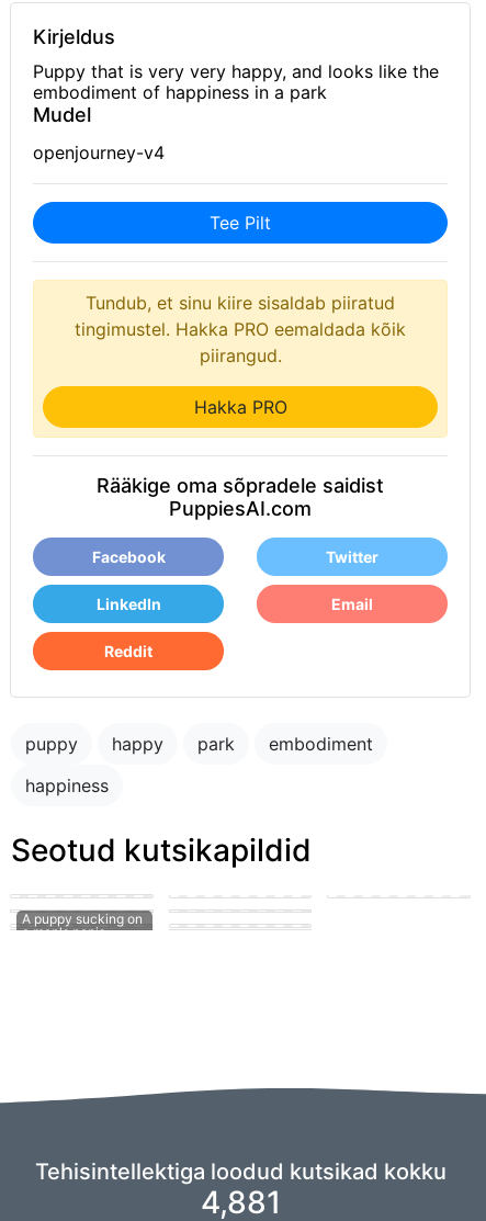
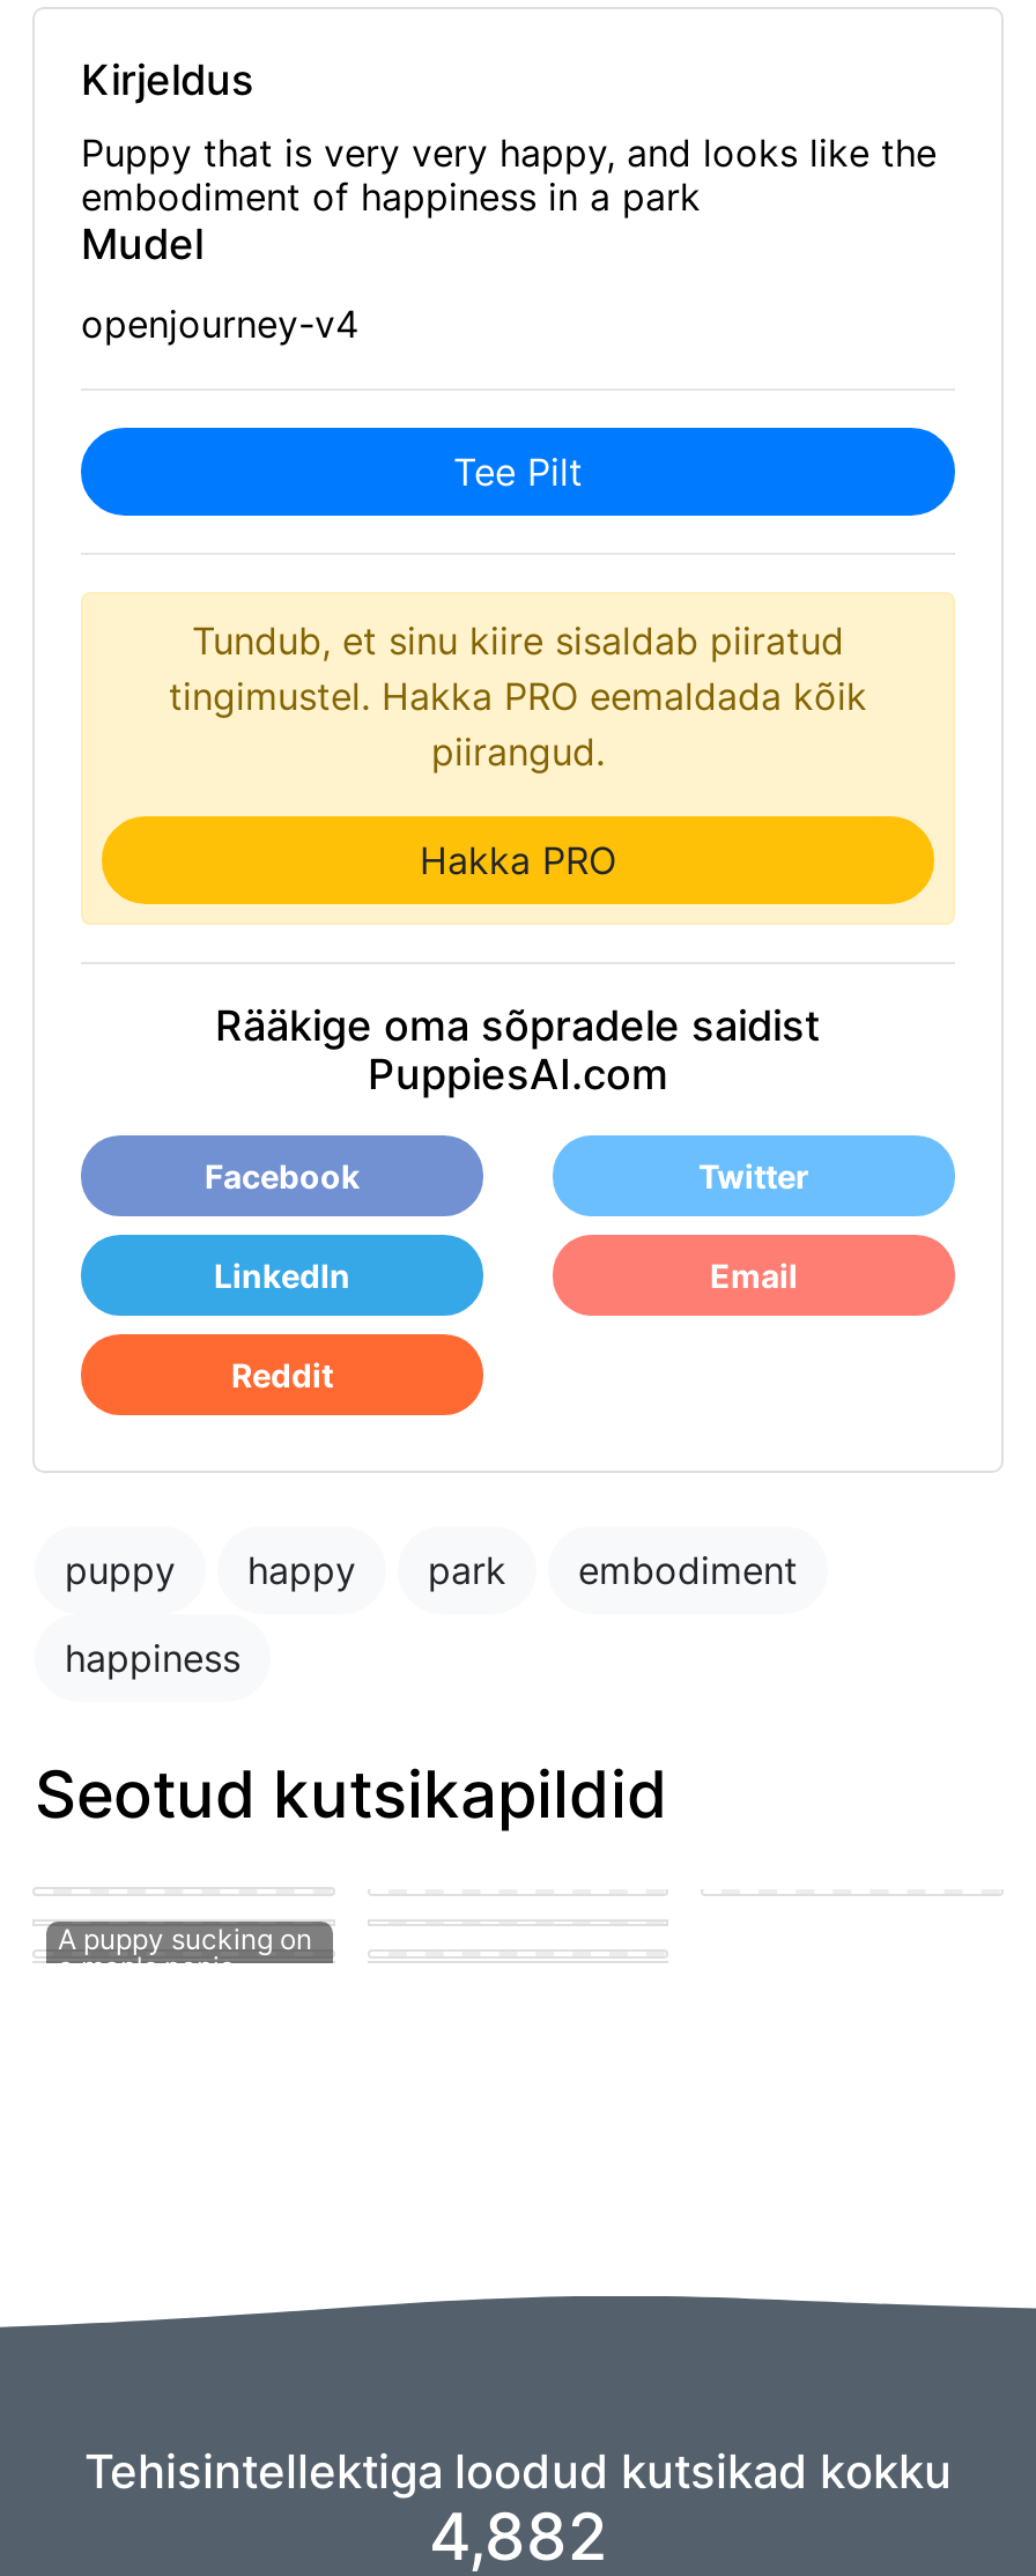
- 4,881
+ 4,882
